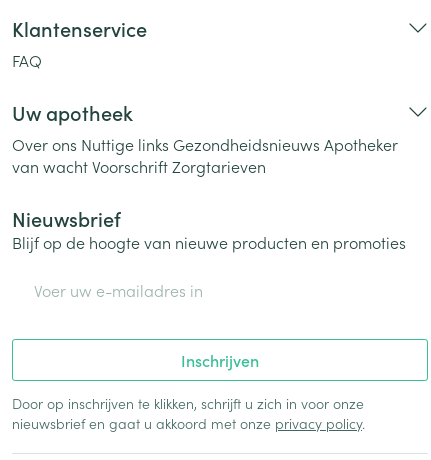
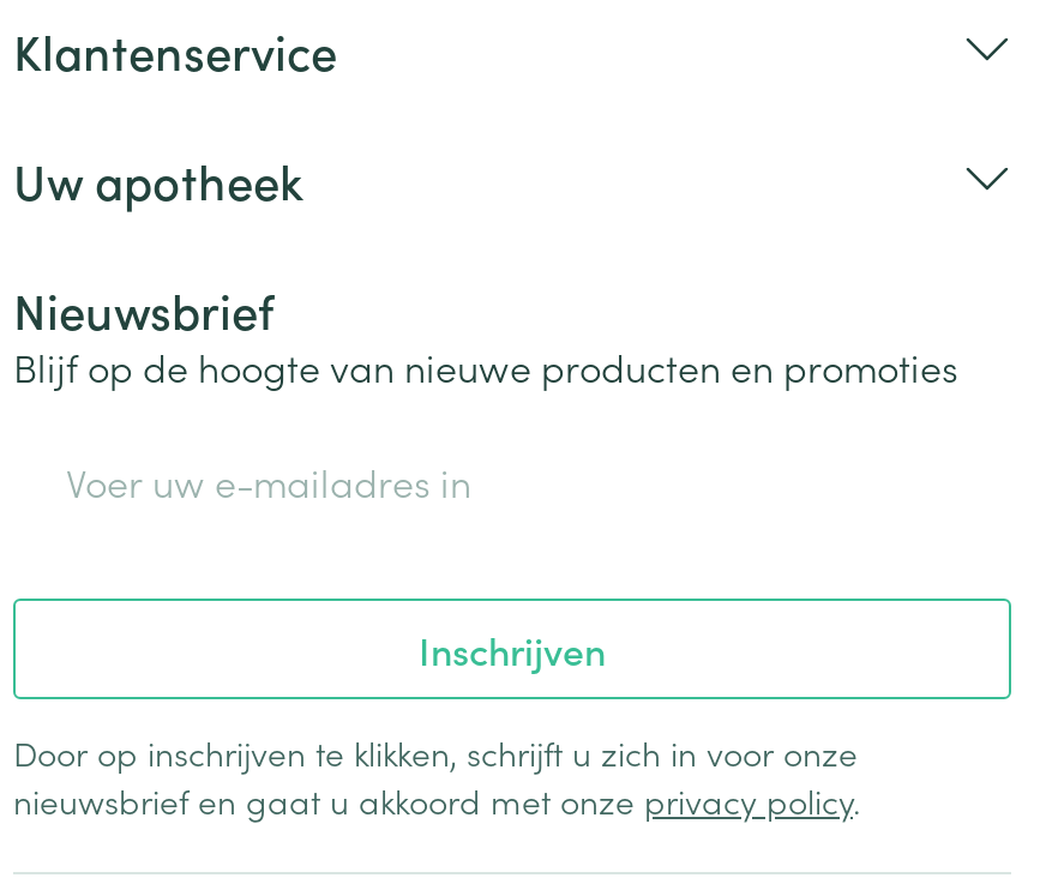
- FAQ

- Over ons Nuttige links Gezondheidsnieuws Apotheker
- van wacht Voorschrift Zorgtarieven
